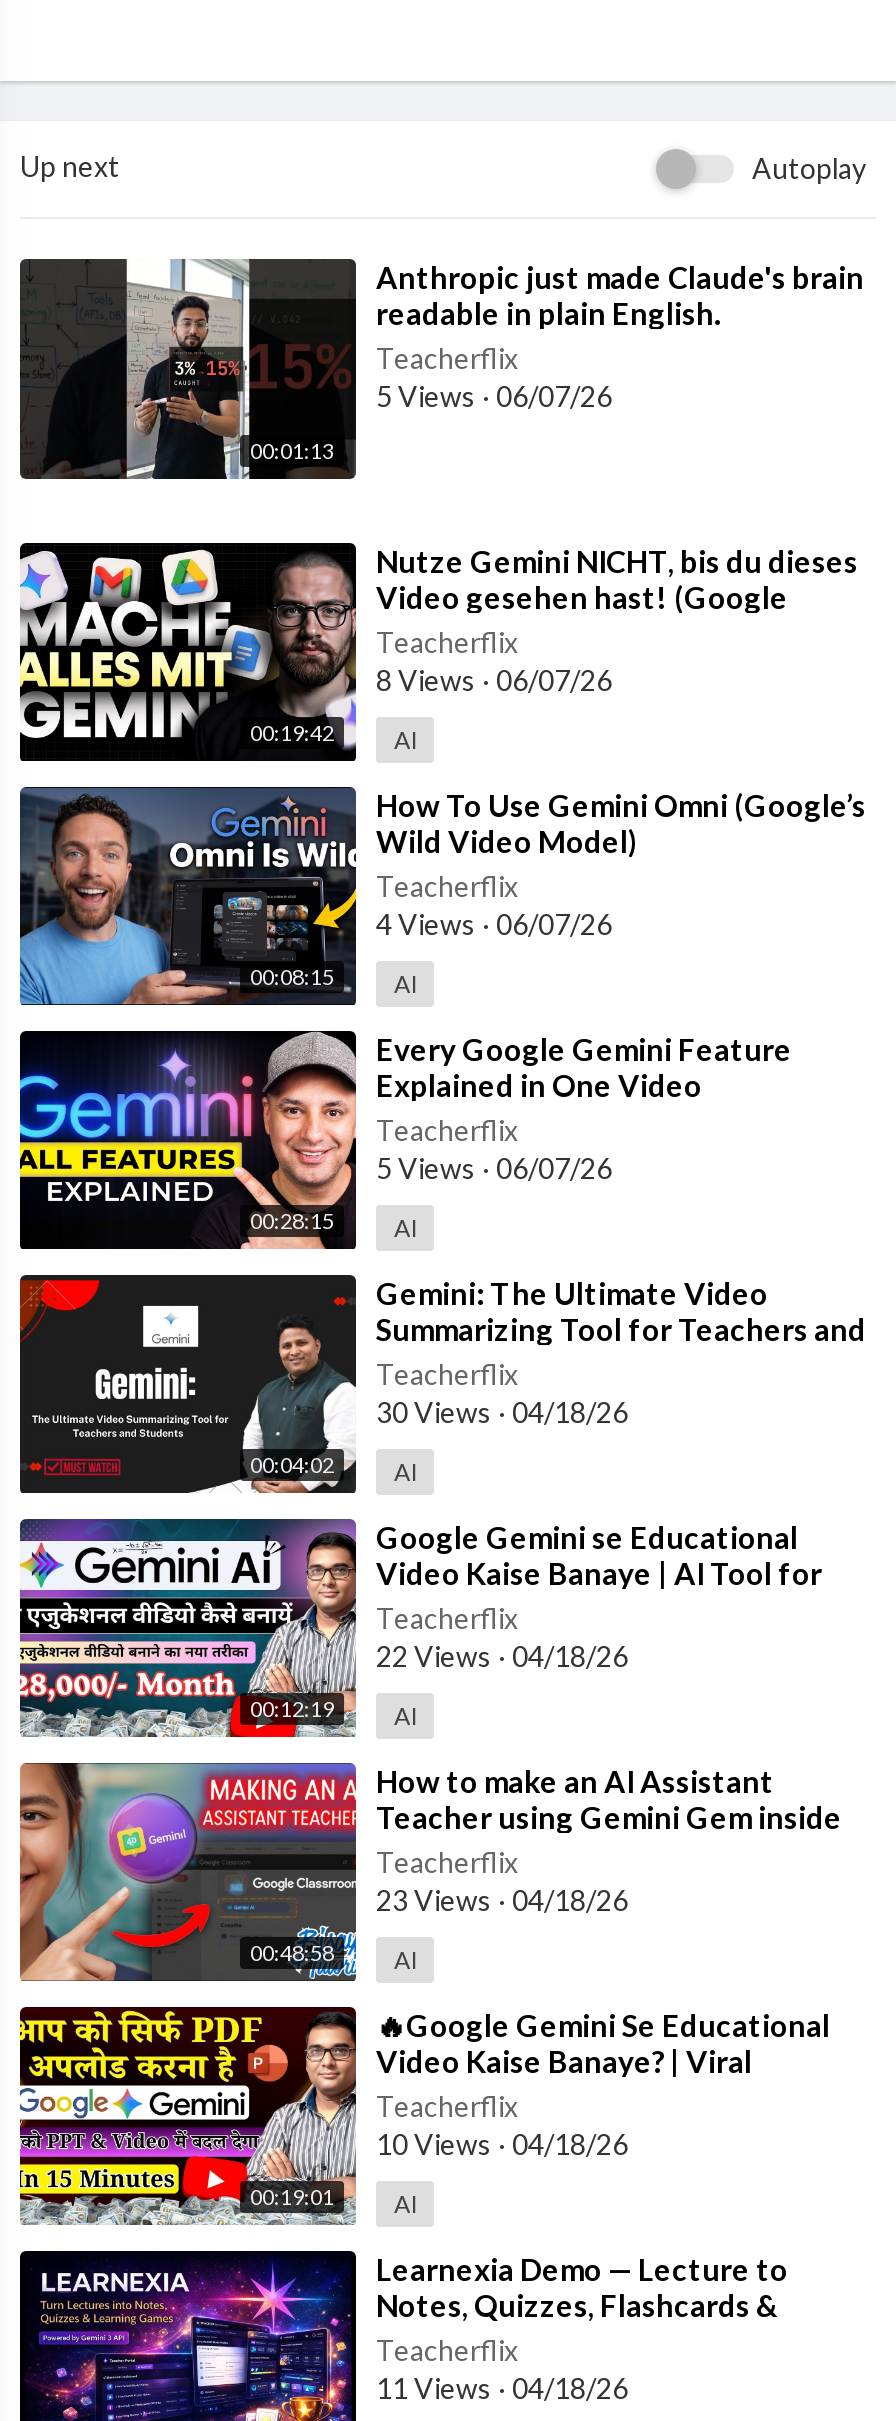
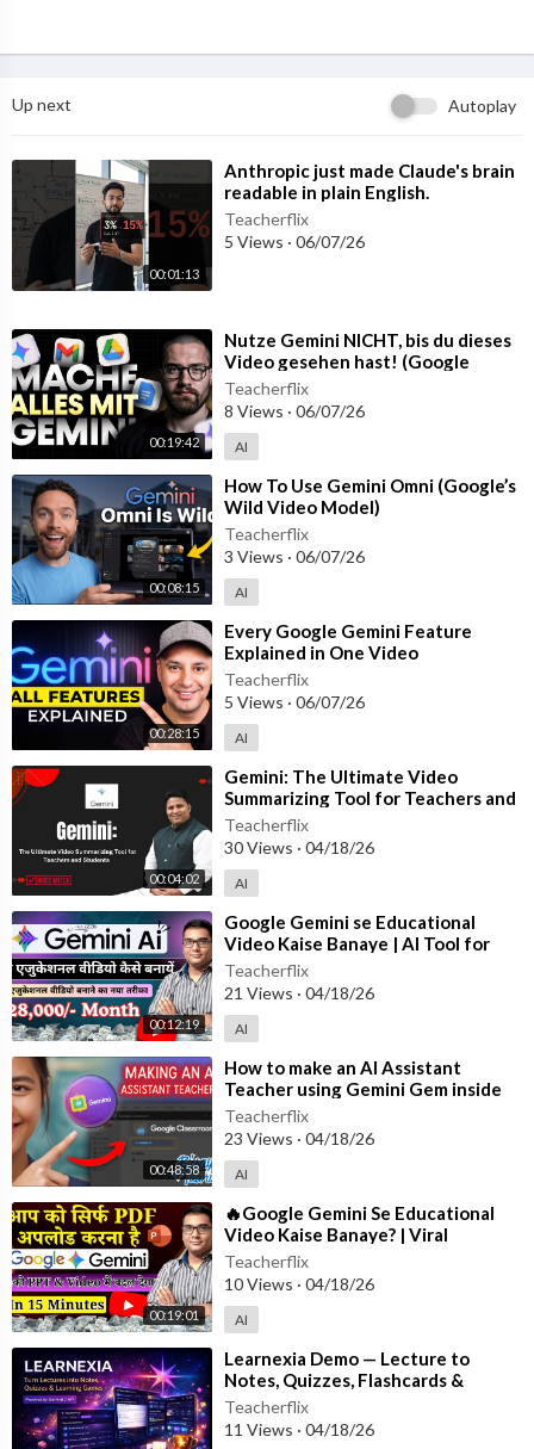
- 4 Views · 06/07/26
+ 3 Views · 06/07/26

- 22 Views · 04/18/26
+ 21 Views · 04/18/26
